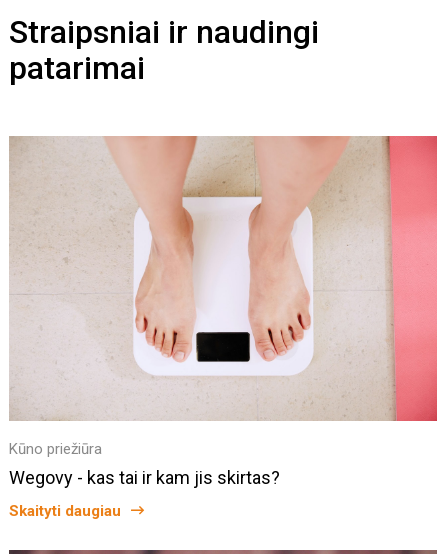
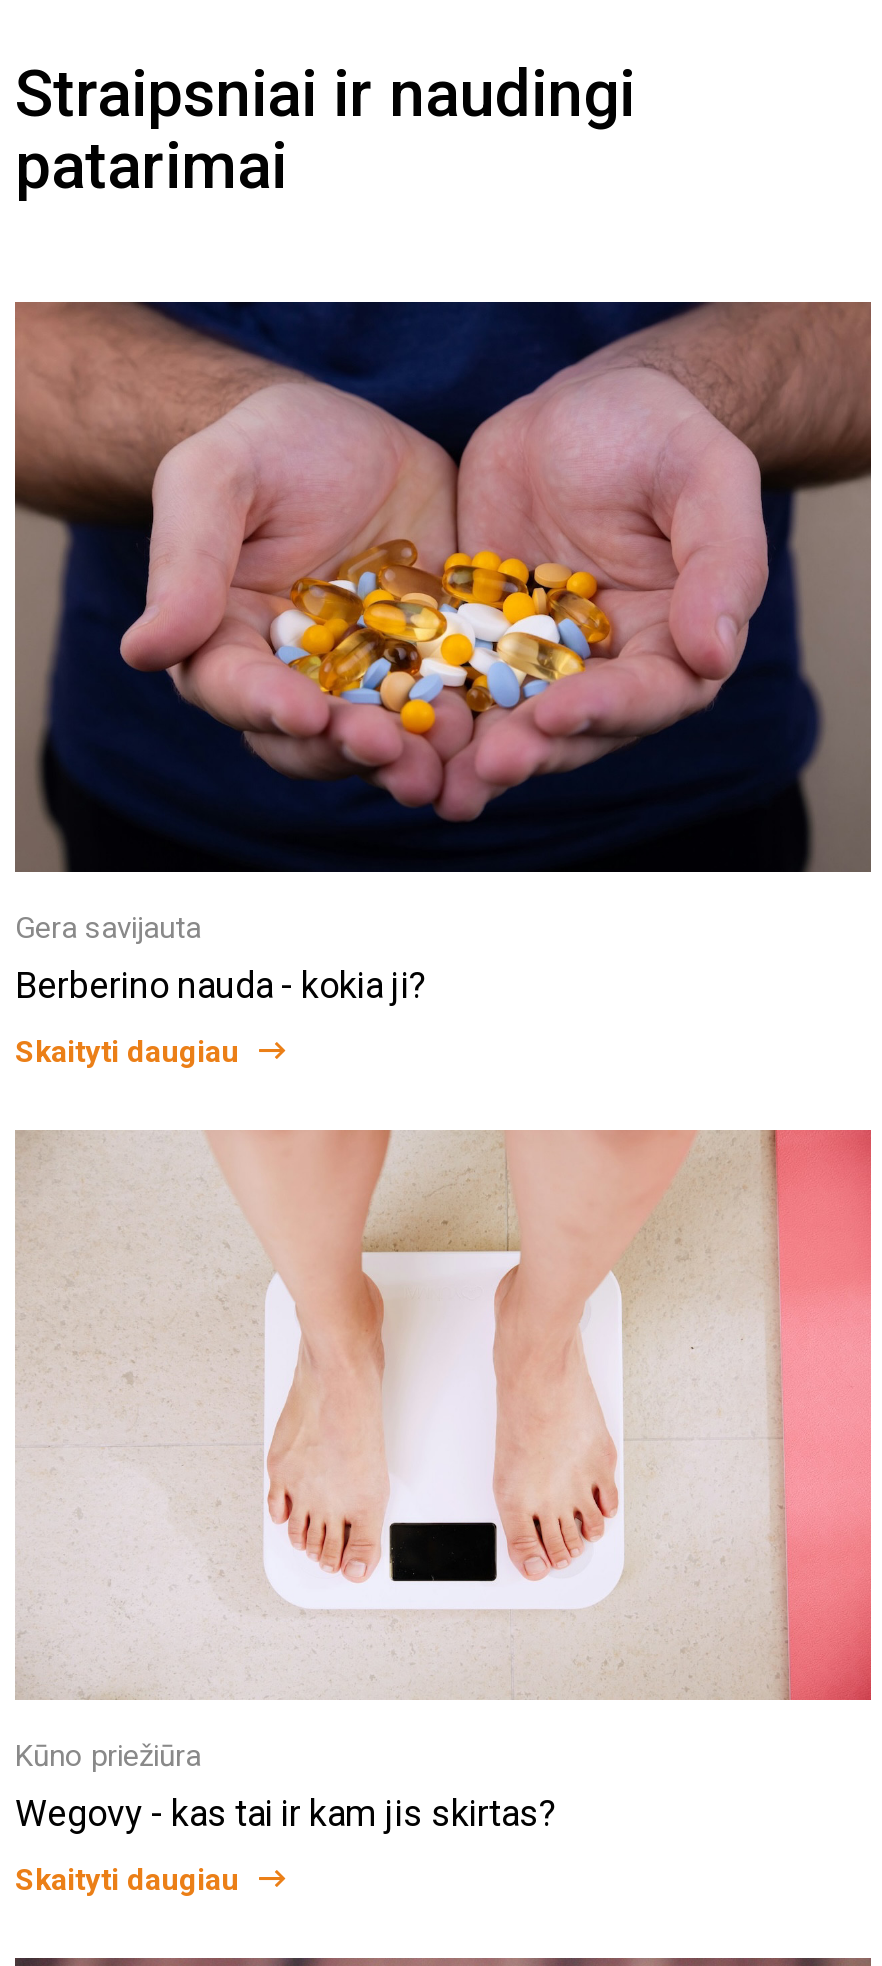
+ [image]
+ Gera savijauta
+ Berberino nauda - kokia ji?
+ Skaityti daugiau
